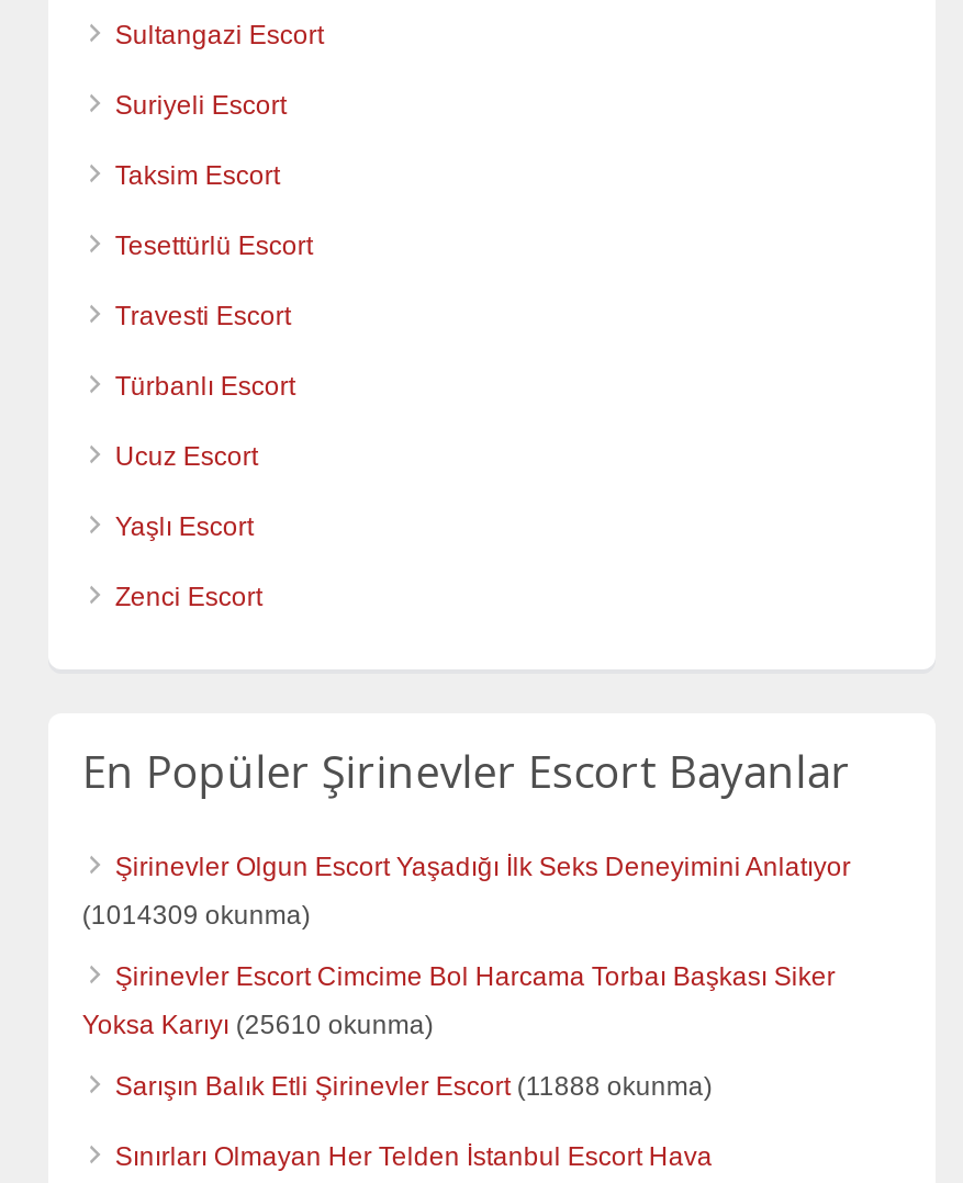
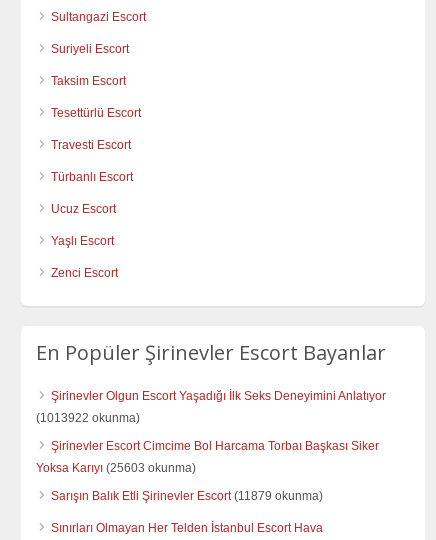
- (1014309 okunma)
+ (1013922 okunma)

- Yoksa Karıyı (25610 okunma)
+ Yoksa Karıyı (25603 okunma)

- Sarışın Balık Etli Şirinevler Escort (11888 okunma)
+ Sarışın Balık Etli Şirinevler Escort (11879 okunma)
